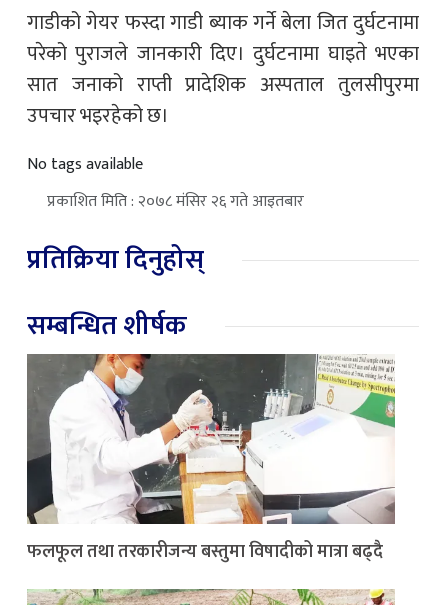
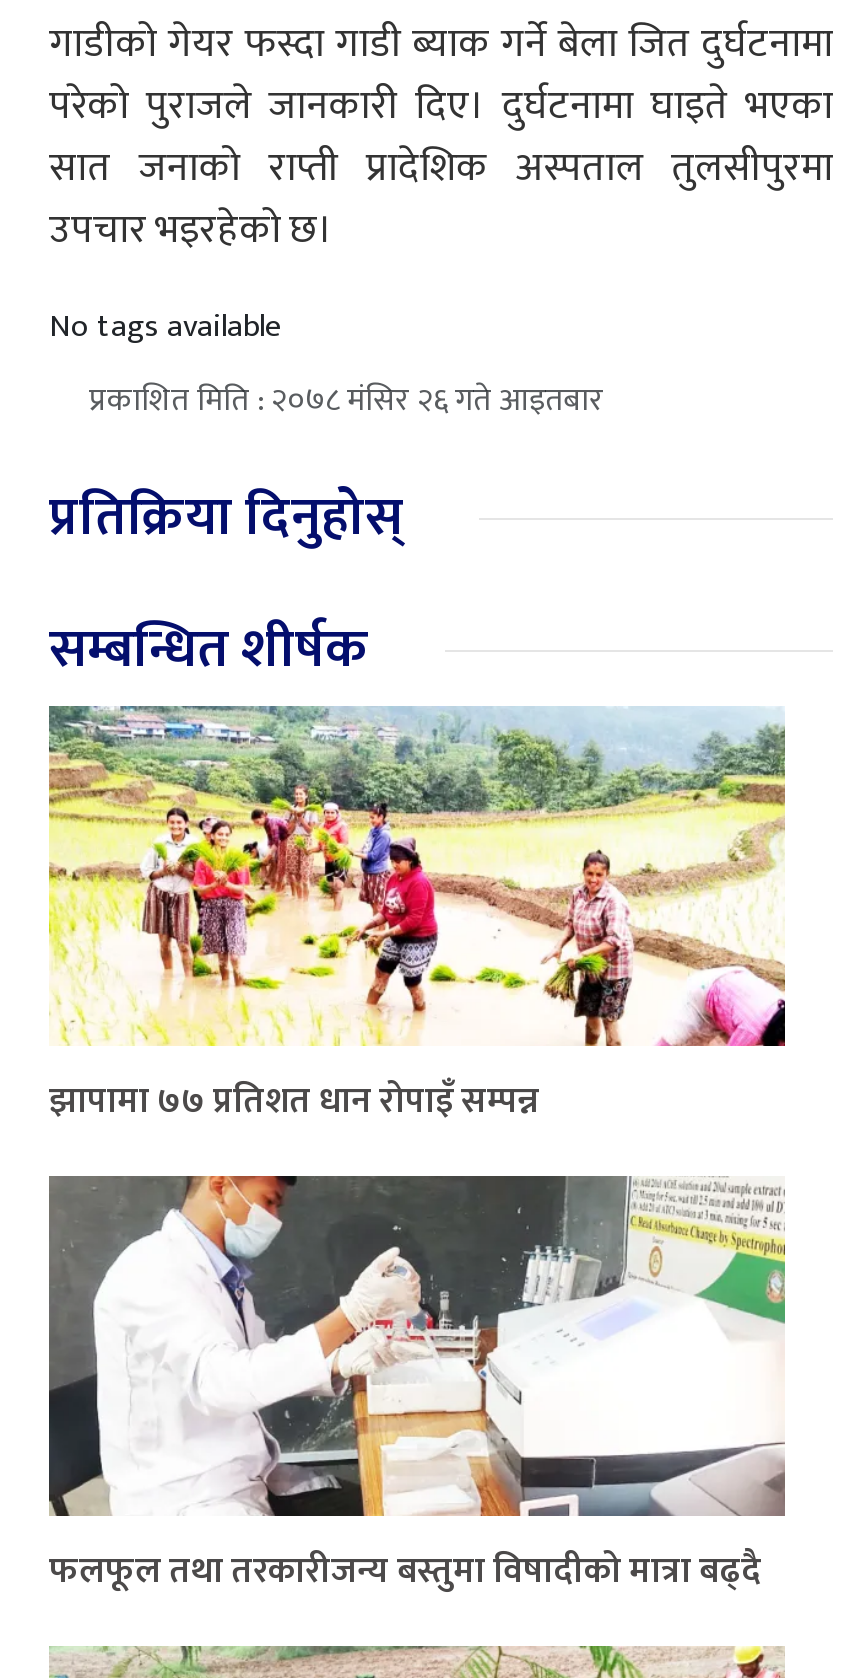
+ [image]
+ झापामा ७७ प्रतिशत धान रोपाइँ सम्पन्न
